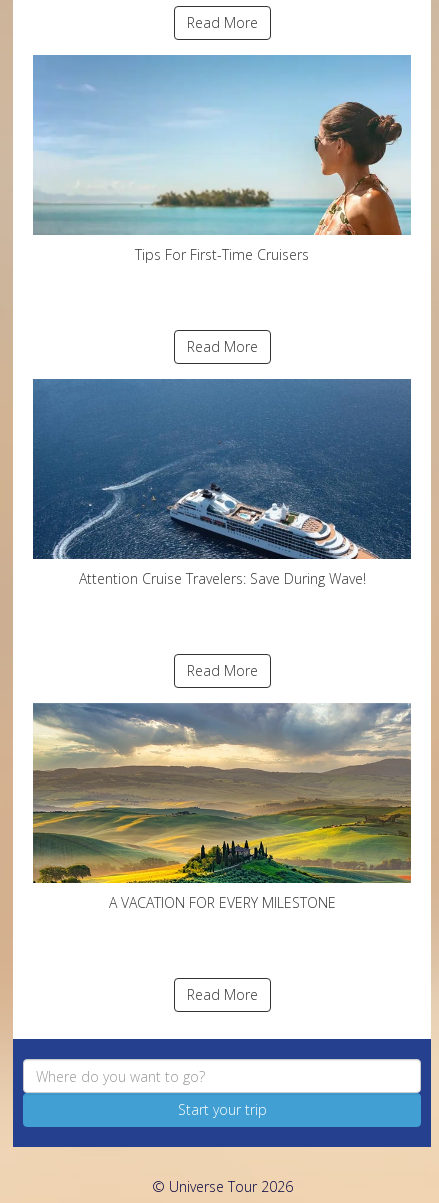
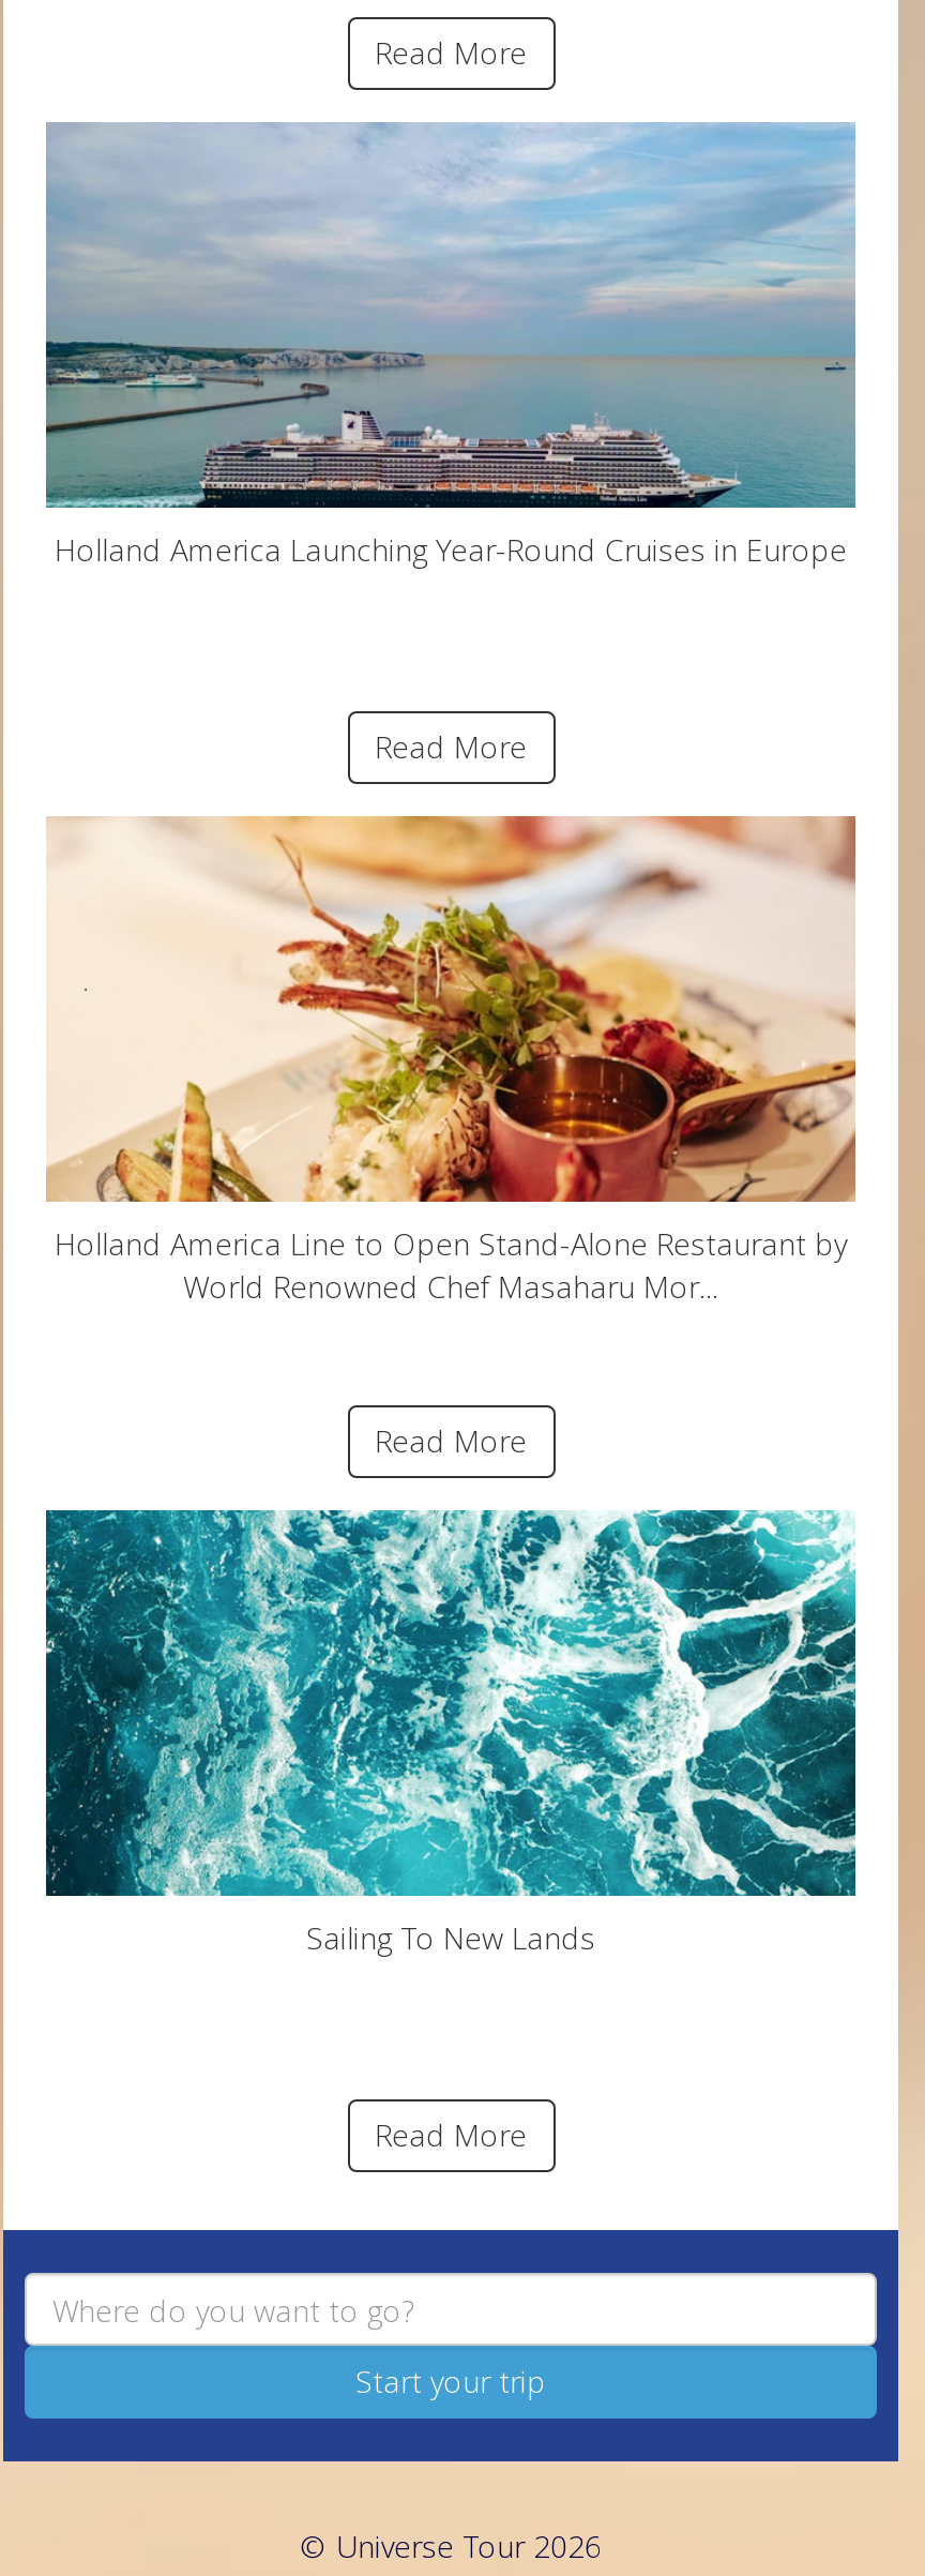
- [image]
- Tips For First-Time Cruisers
+ [image]
+ Holland America Launching Year-Round Cruises in Europe

- [image]
- Attention Cruise Travelers: Save During Wave!
+ [image]
+ Holland America Line to Open Stand-Alone Restaurant by
+ World Renowned Chef Masaharu Mor...

- [image]
- A VACATION FOR EVERY MILESTONE
+ [image]
+ Sailing To New Lands
